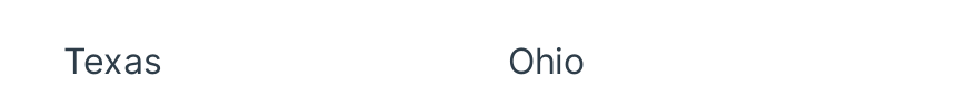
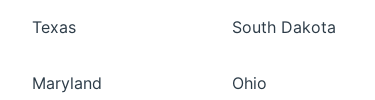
+ South Dakota
+ Maryland
